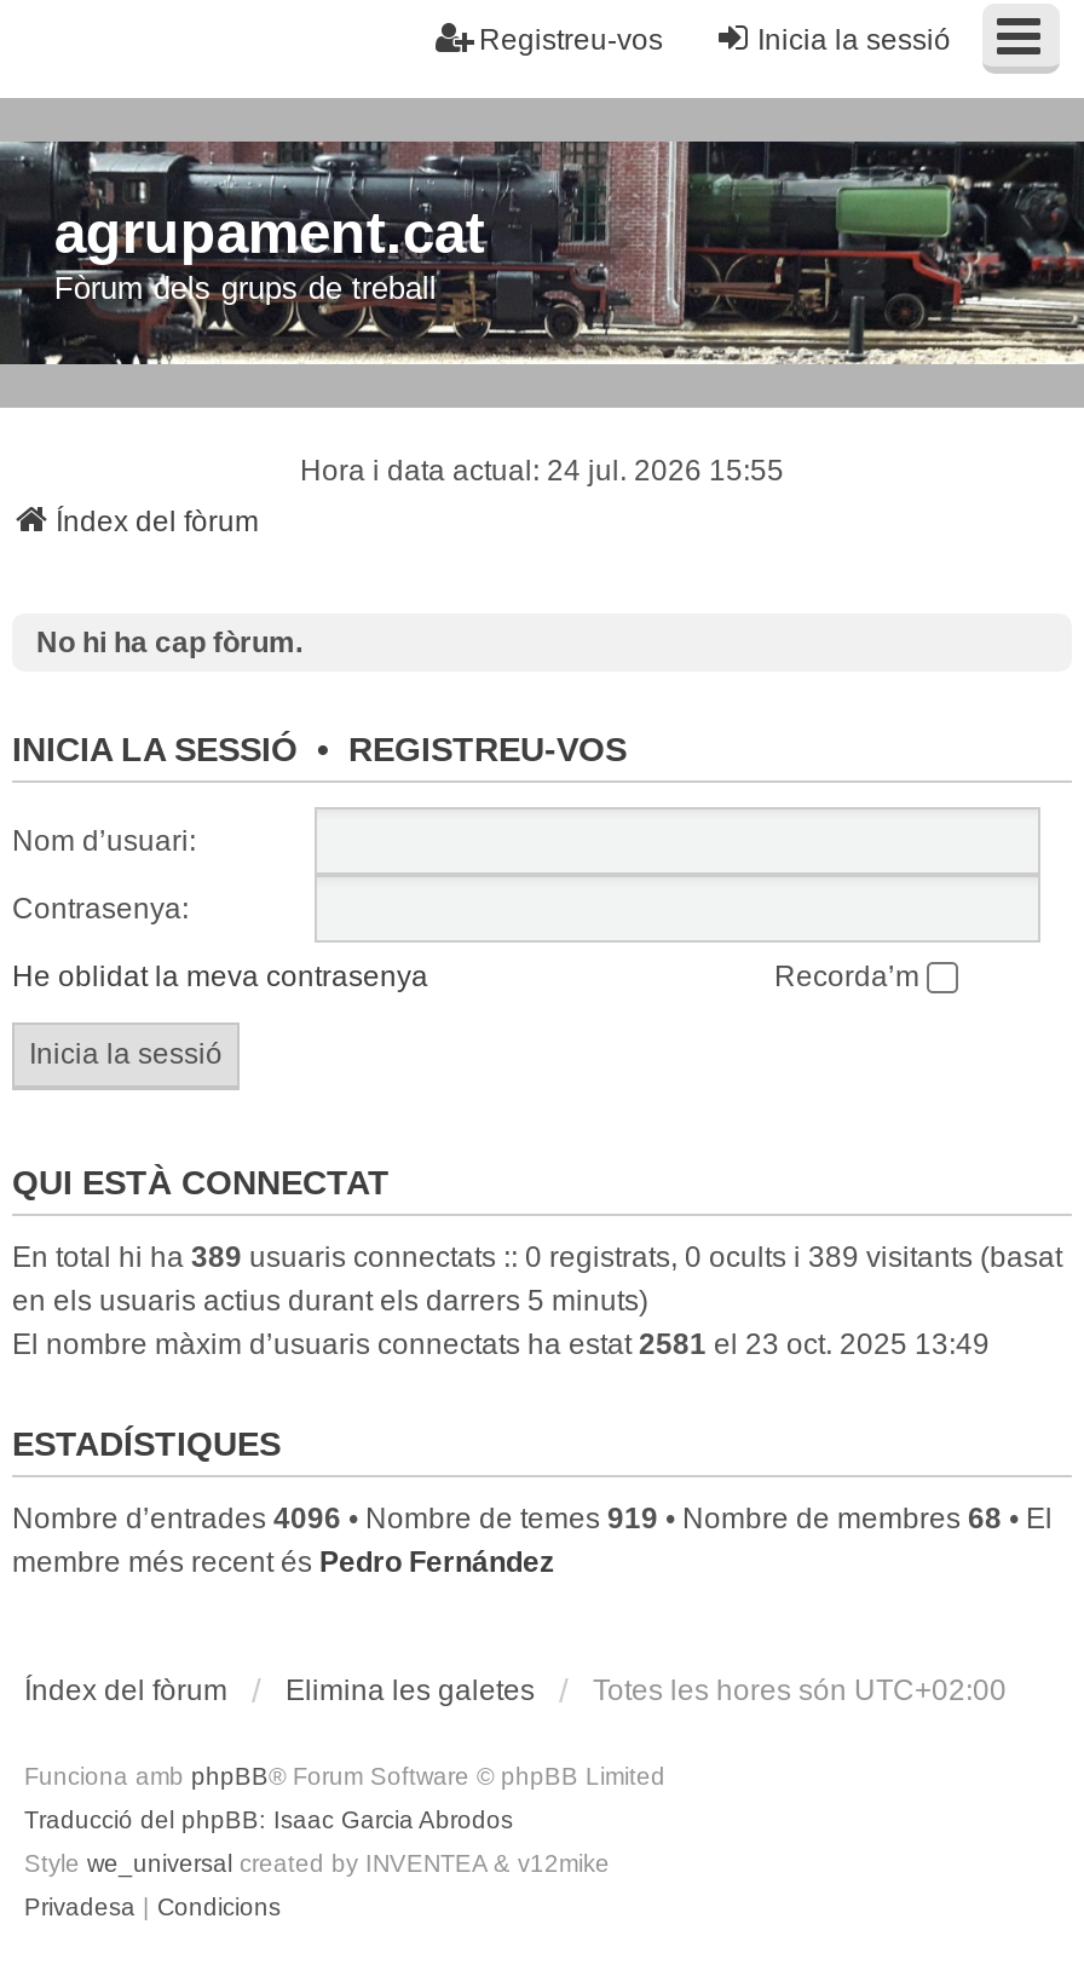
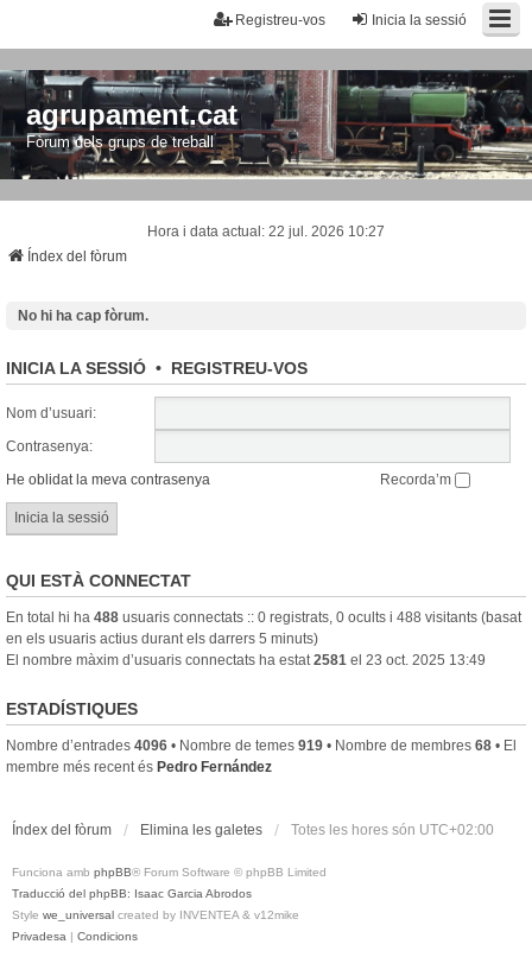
- Hora i data actual: 24 jul. 2026 15:55
+ Hora i data actual: 22 jul. 2026 10:27

- En total hi ha 389 usuaris connectats :: 0 registrats, 0 ocults i 389 visitants (basat
+ En total hi ha 488 usuaris connectats :: 0 registrats, 0 ocults i 488 visitants (basat
